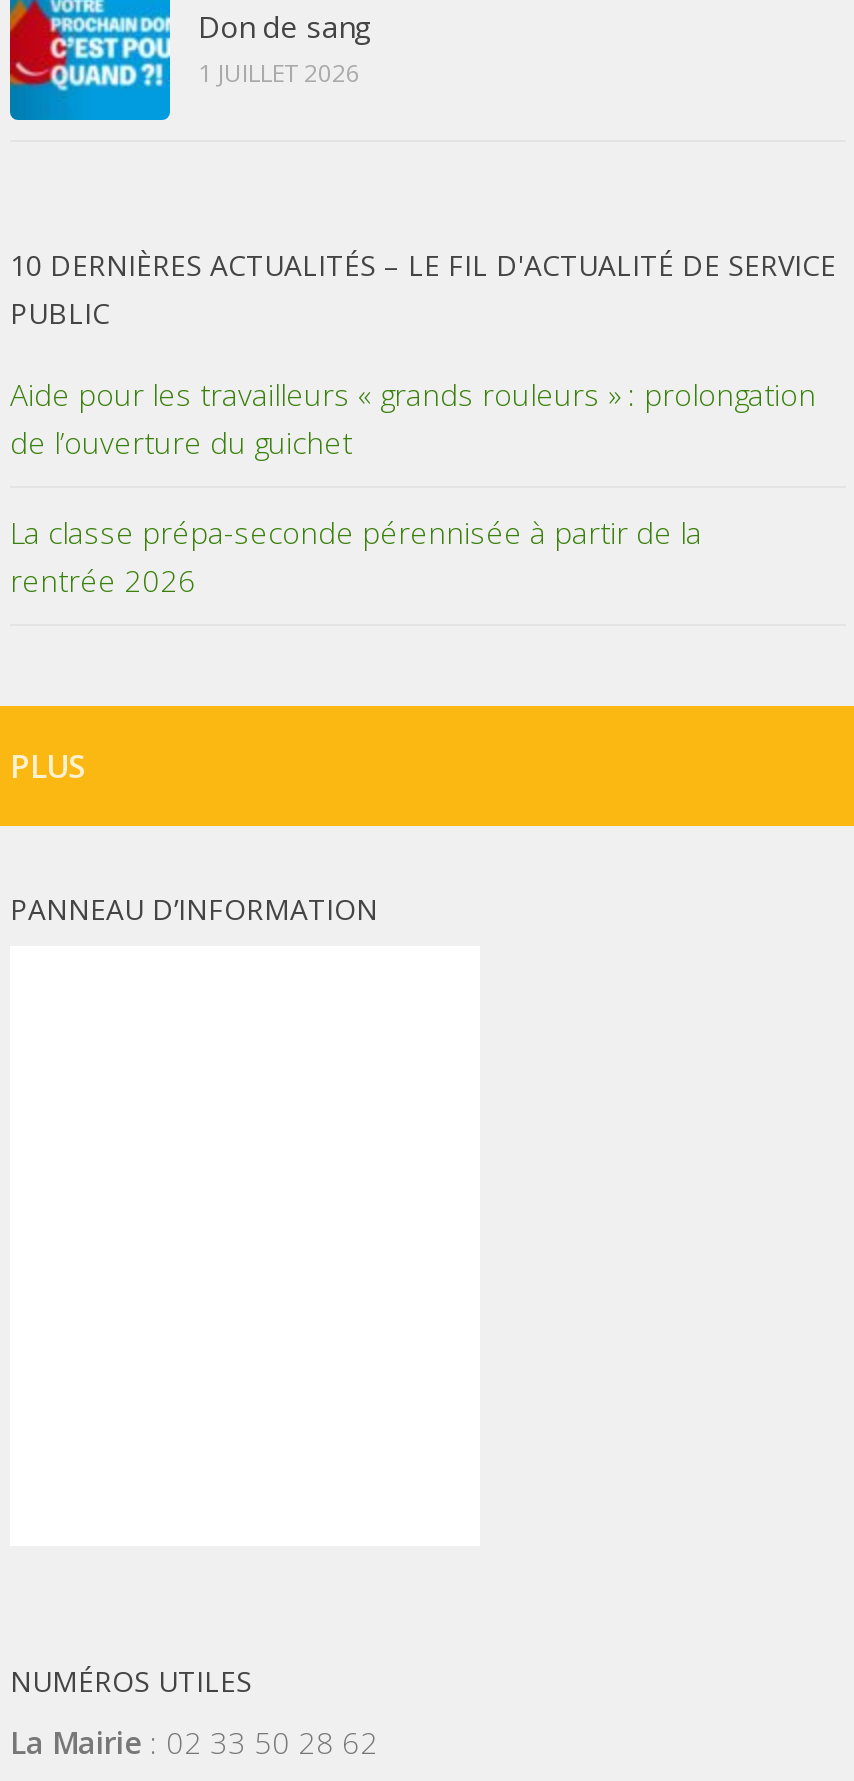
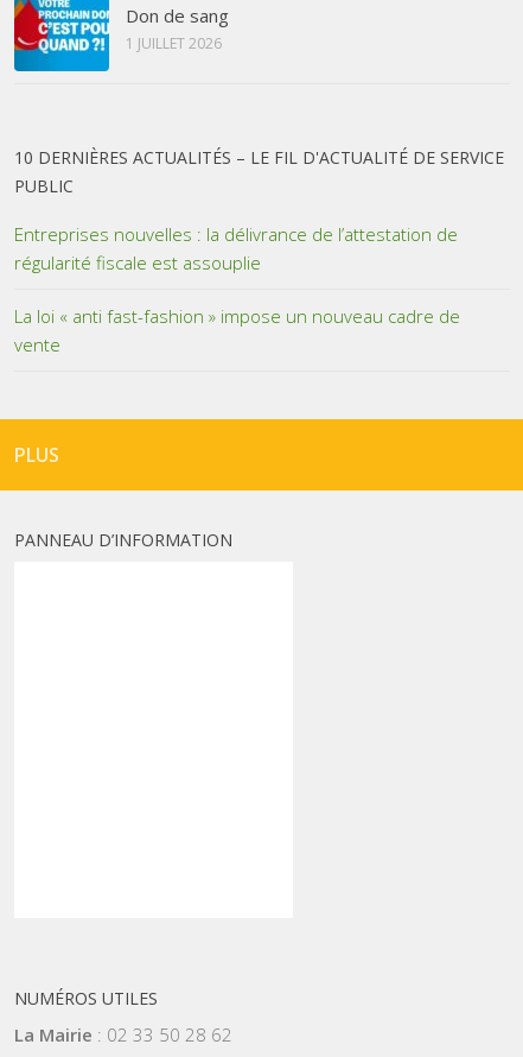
- Aide pour les travailleurs « grands rouleurs » : prolongation
- de l’ouverture du guichet
+ Entreprises nouvelles : la délivrance de l’attestation de
+ régularité fiscale est assouplie

- La classe prépa-seconde pérennisée à partir de la
- rentrée 2026
+ La loi « anti fast-fashion » impose un nouveau cadre de
+ vente
